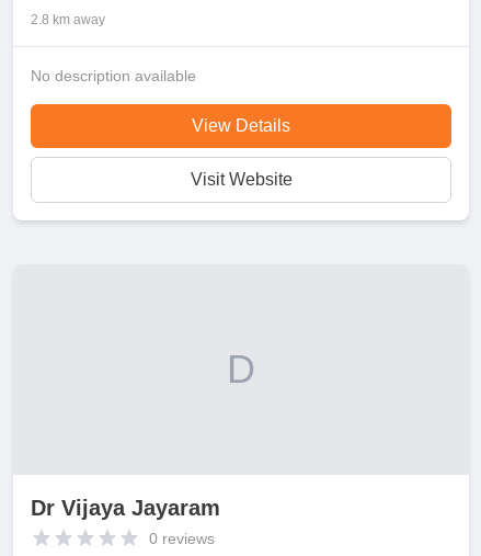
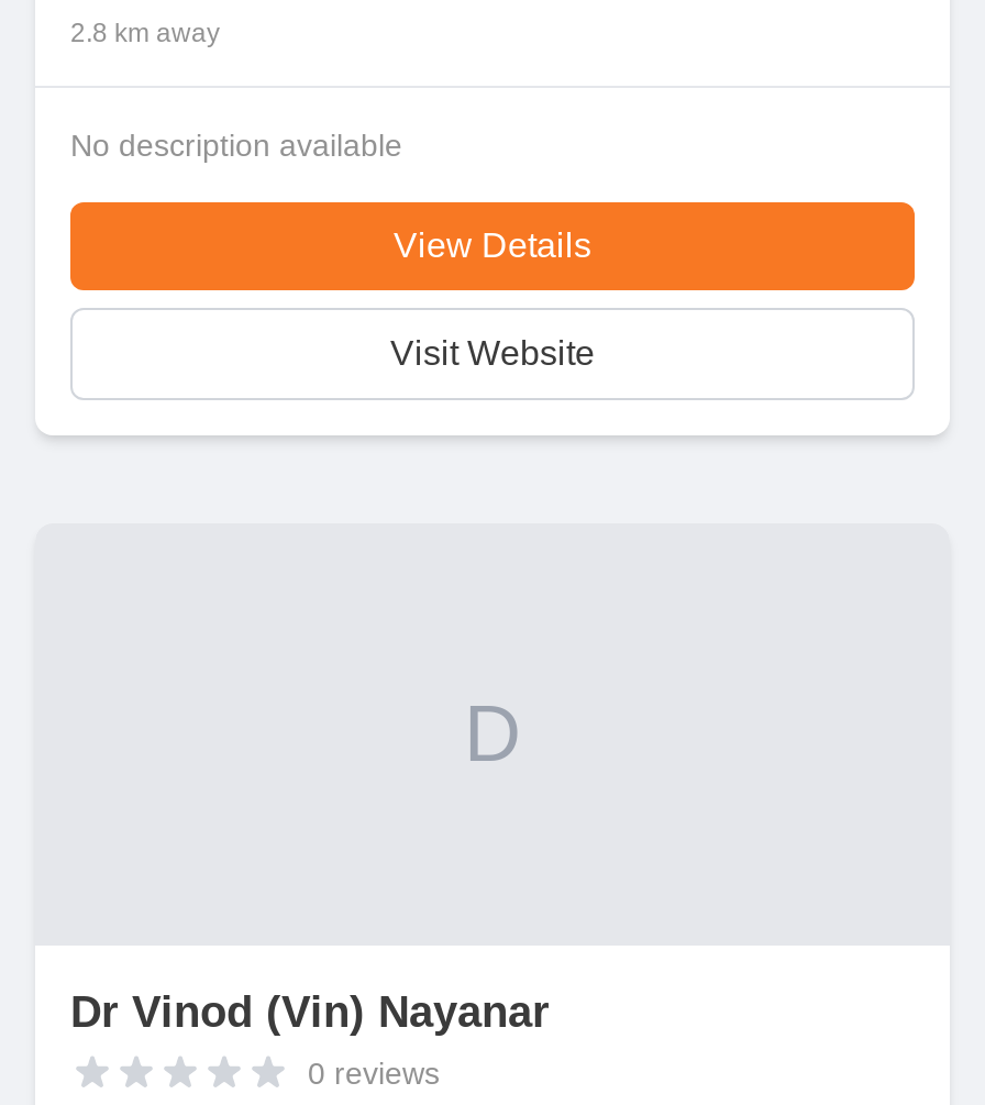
- Dr Vijaya Jayaram
+ Dr Vinod (Vin) Nayanar
